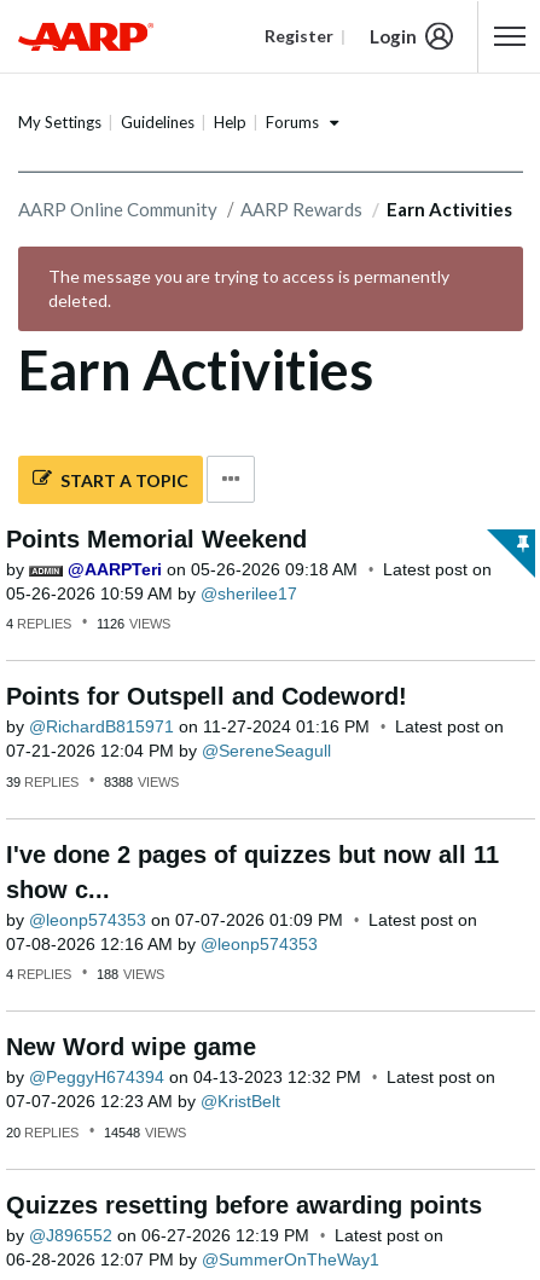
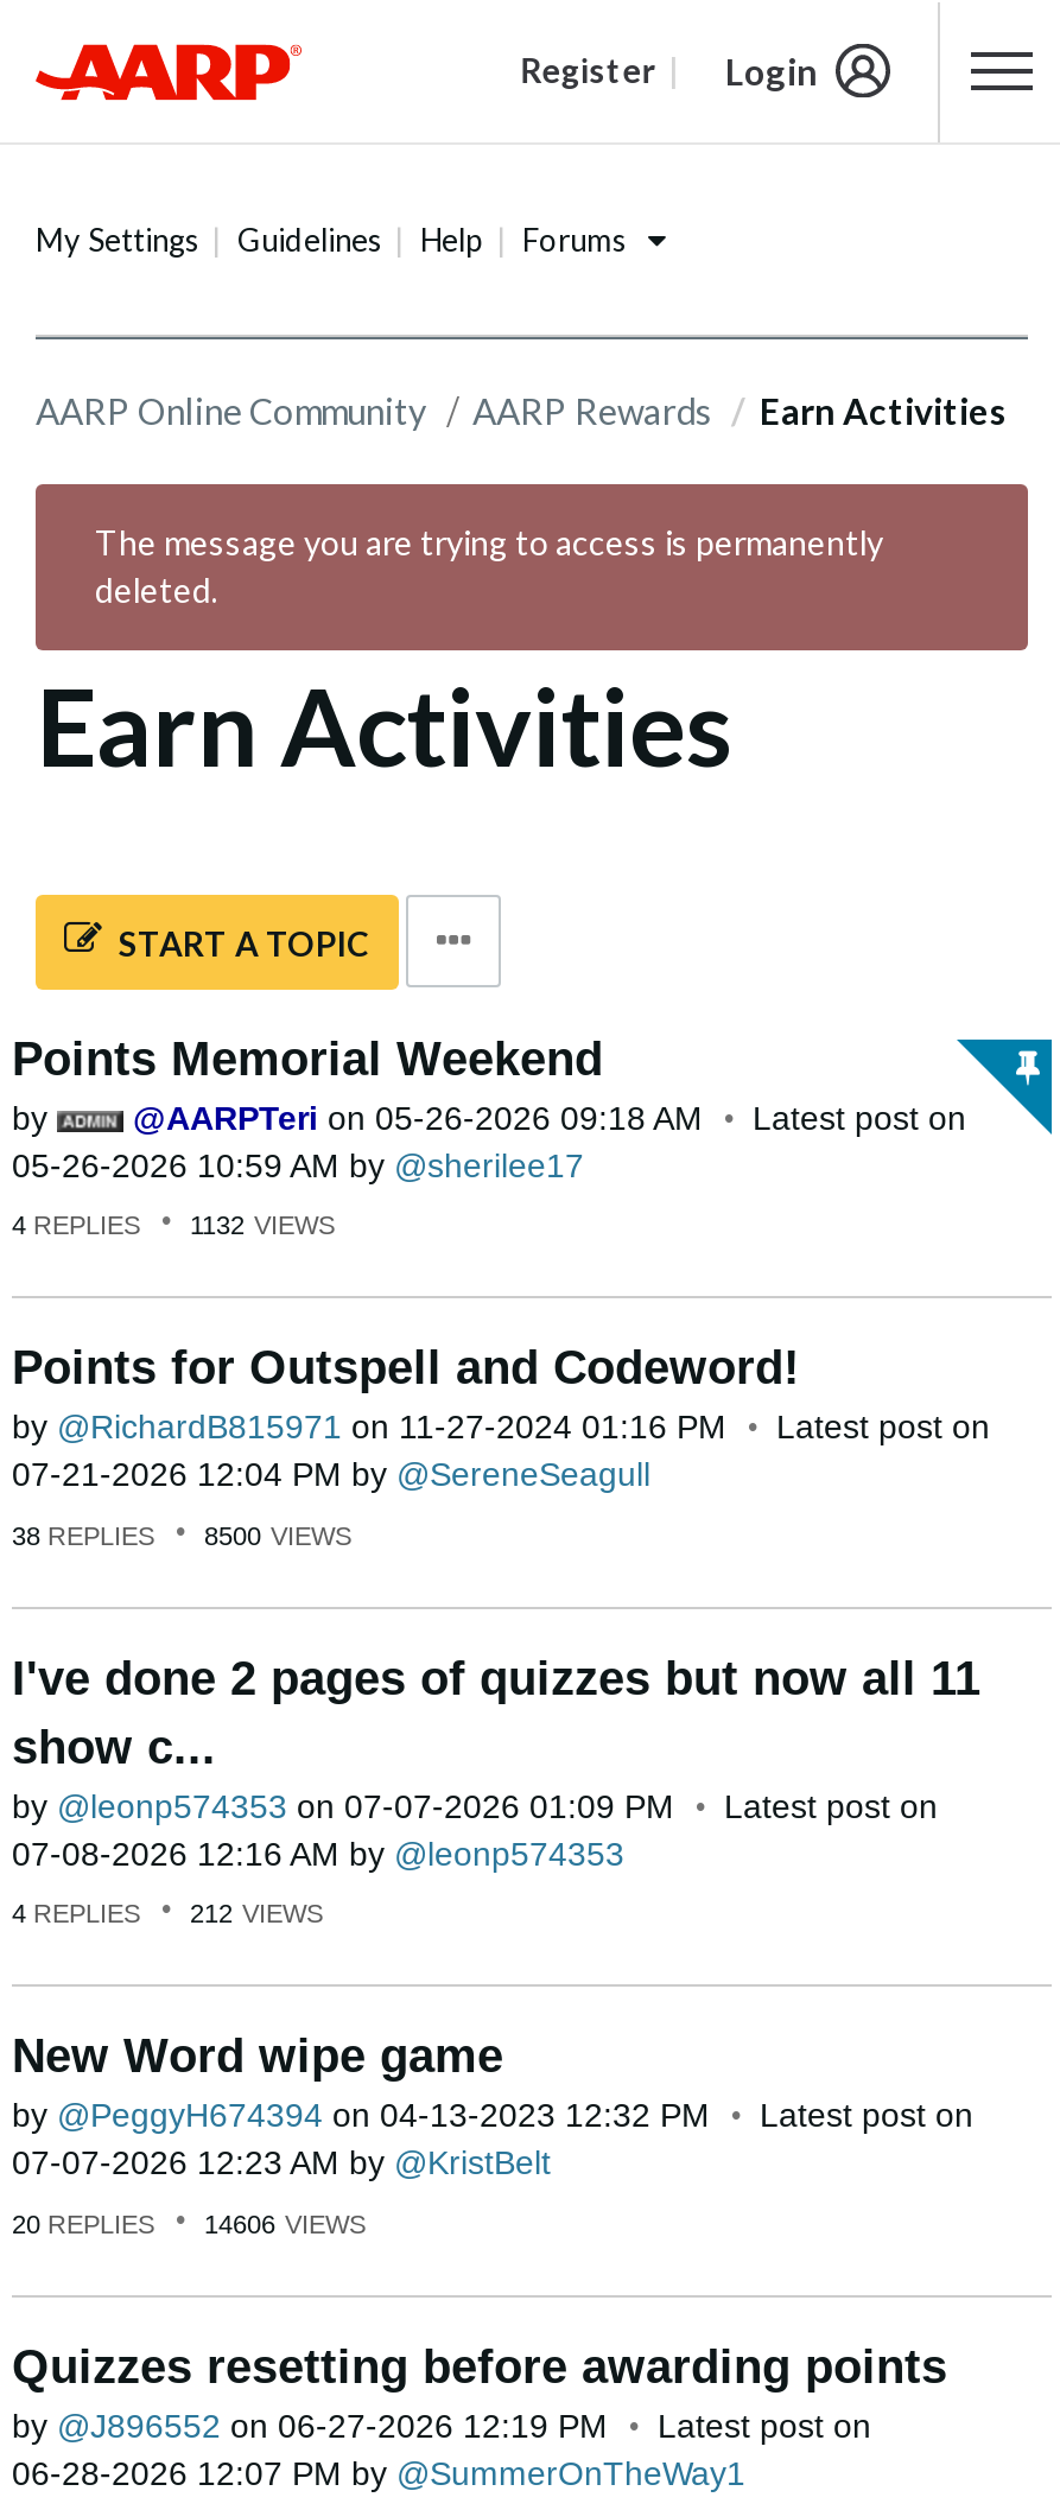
- 4 REPLIES 1126 VIEWS
+ 4 REPLIES 1132 VIEWS

- 39 REPLIES
+ 38 REPLIES

- 8388 VIEWS
+ 8500 VIEWS

- 4 REPLIES 188 VIEWS
+ 4 REPLIES 212 VIEWS

- 20 REPLIES 14548 VIEWS
+ 20 REPLIES 14606 VIEWS
